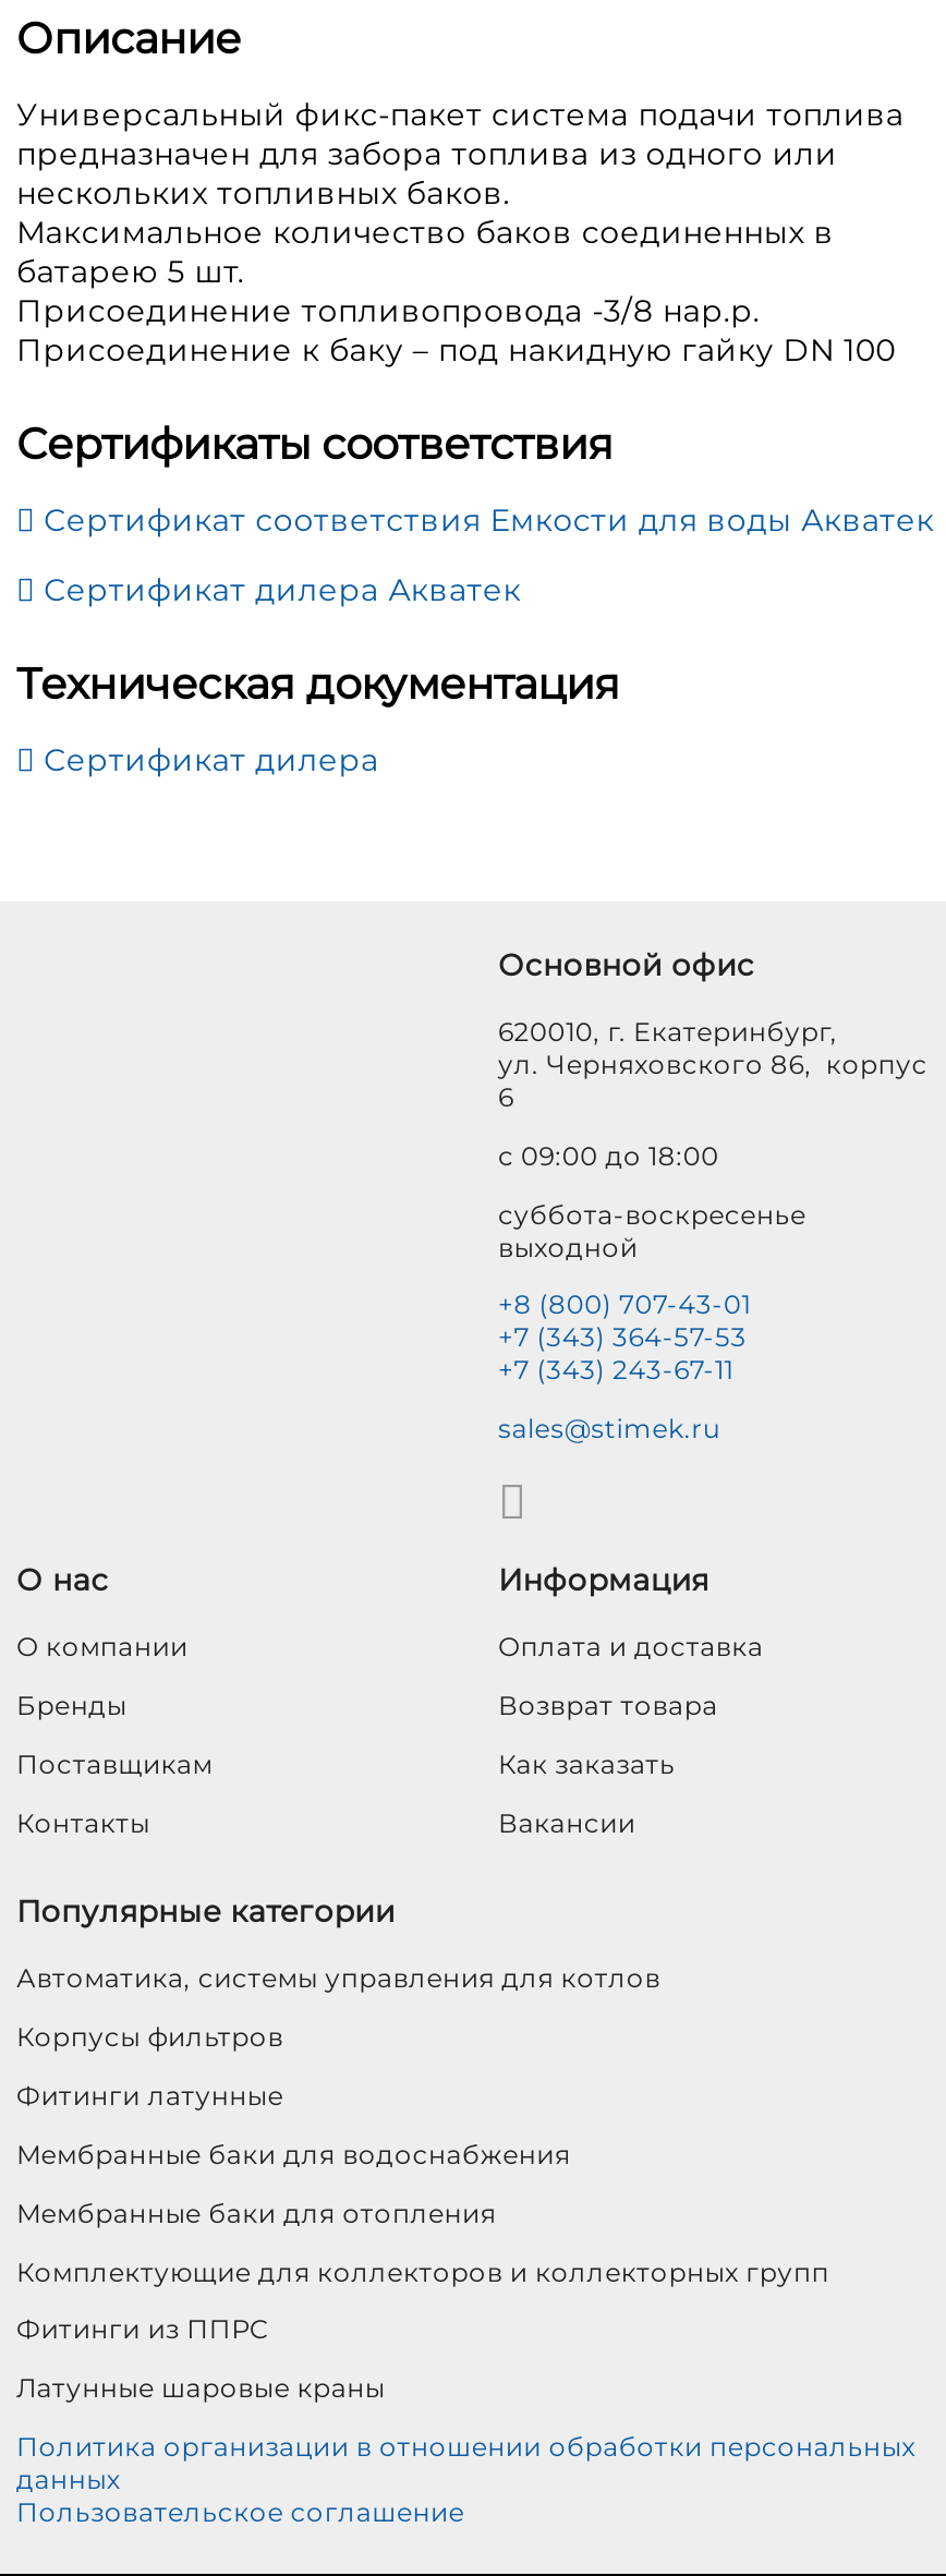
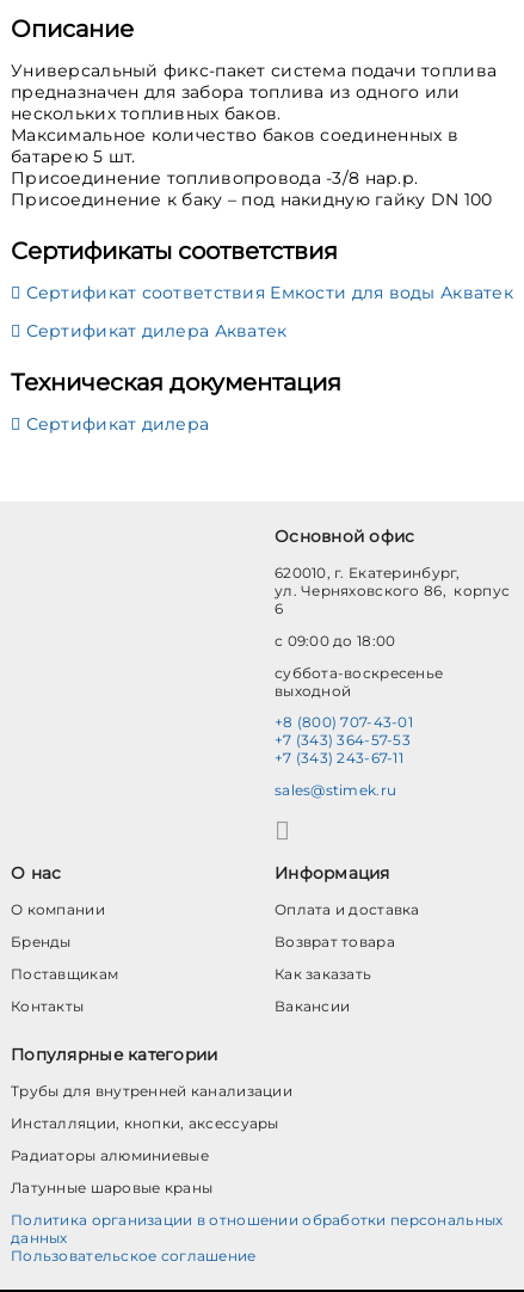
- Автоматика, системы управления для котлов
- Корпусы фильтров
- Фитинги латунные
- Мембранные баки для водоснабжения
- Мембранные баки для отопления
- Комплектующие для коллекторов и коллекторных групп
- Фитинги из ППРС
+ Трубы для внутренней канализации
+ Инсталляции, кнопки, аксессуары
+ Радиаторы алюминиевые
